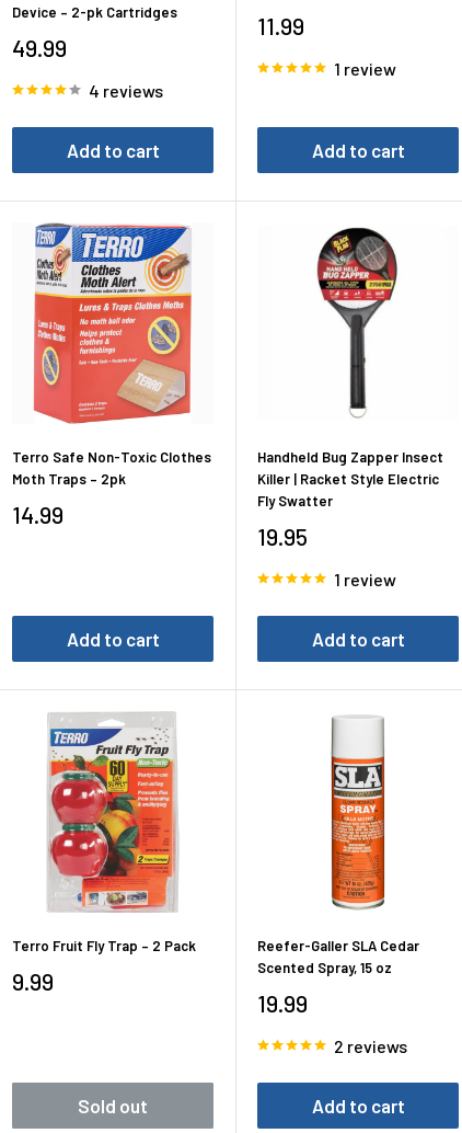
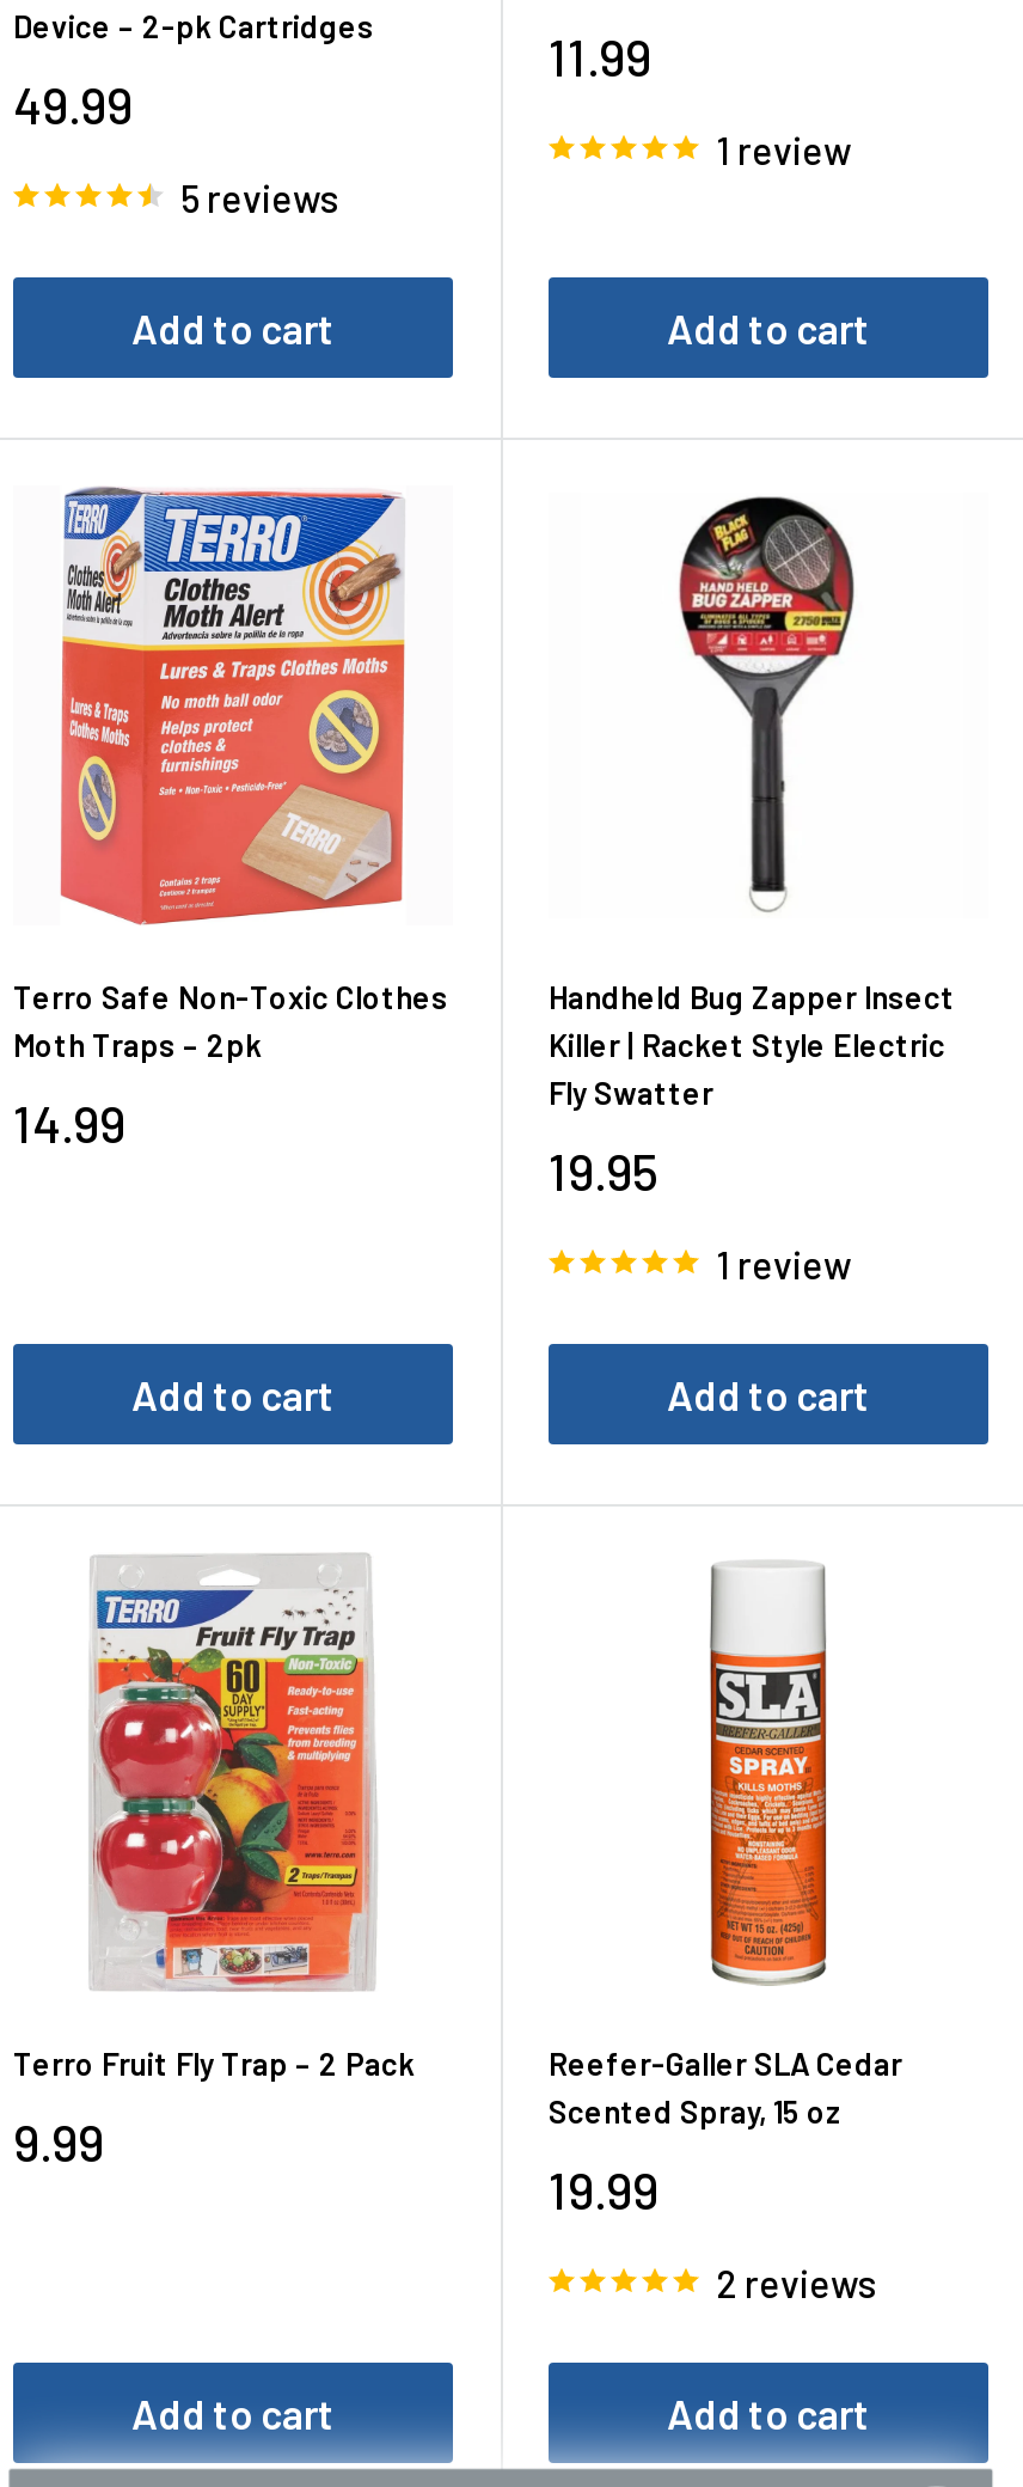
- 4 reviews
+ 5 reviews

- Sold out
+ Add to cart
